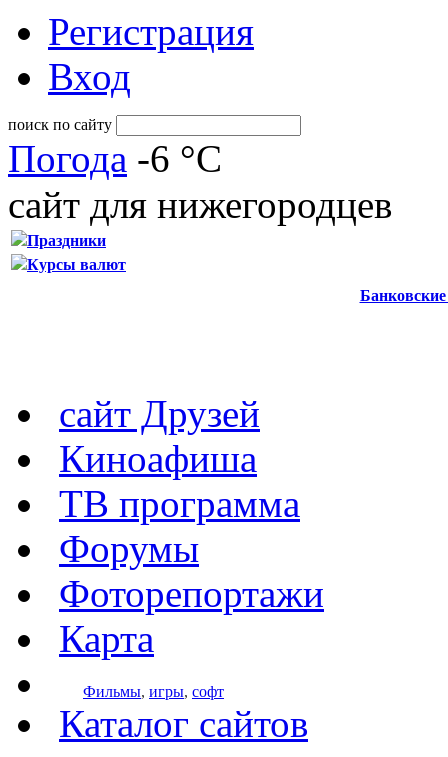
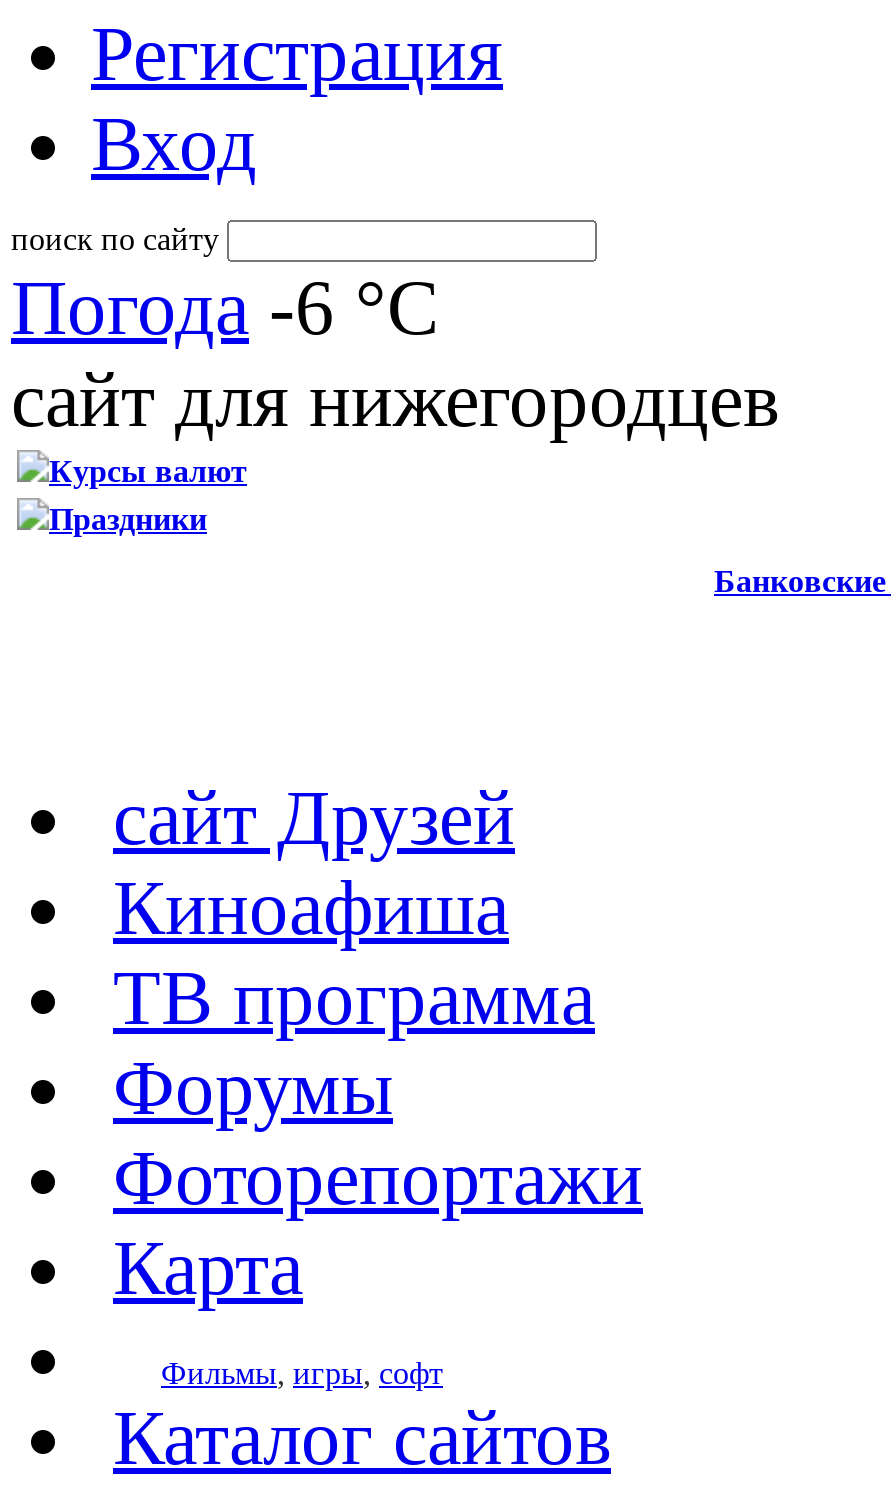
moved down: Праздники

moved up: Курсы валют
